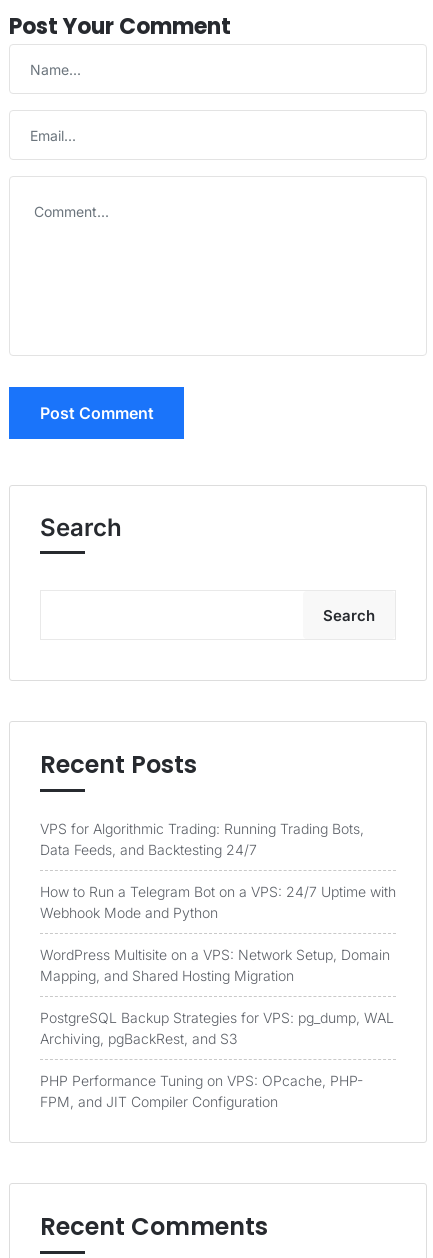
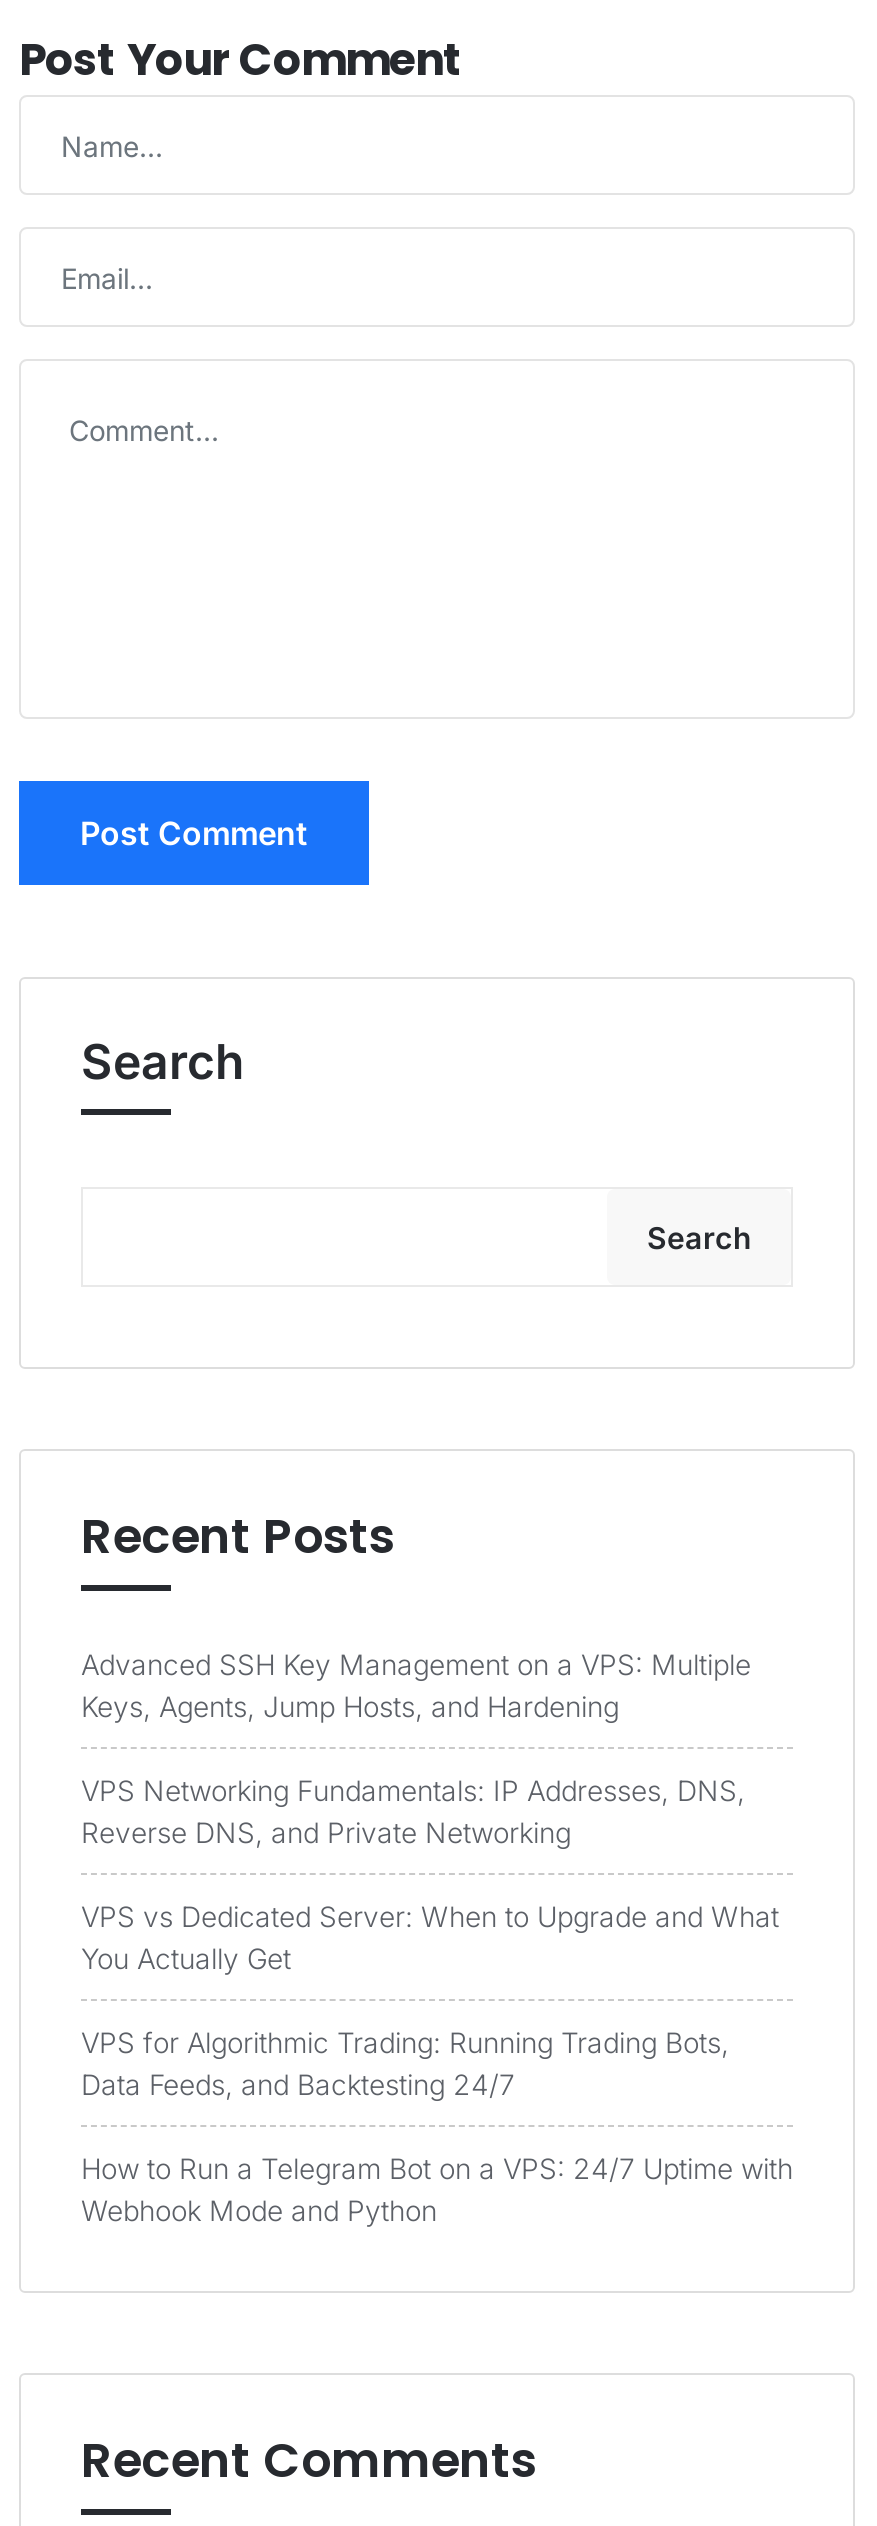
+ Advanced SSH Key Management on a VPS: Multiple
+ Keys, Agents, Jump Hosts, and Hardening
+ VPS Networking Fundamentals: IP Addresses, DNS,
+ Reverse DNS, and Private Networking
+ VPS vs Dedicated Server: When to Upgrade and What
+ You Actually Get

moved down: VPS for Algorithmic Trading: Running Trading Bots, | Data Feeds, and Backtesting 24/7 | How to Run a Telegram Bot on a VPS: 24/7 Uptime with | Webhook Mode and Python

- WordPress Multisite on a VPS: Network Setup, Domain
- Mapping, and Shared Hosting Migration
- PostgreSQL Backup Strategies for VPS: pg_dump, WAL
- Archiving, pgBackRest, and S3
- PHP Performance Tuning on VPS: OPcache, PHP-
- FPM, and JIT Compiler Configuration
